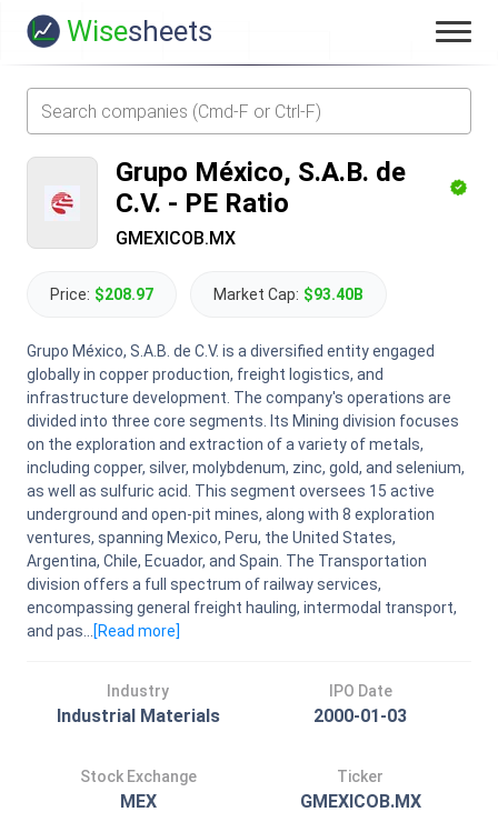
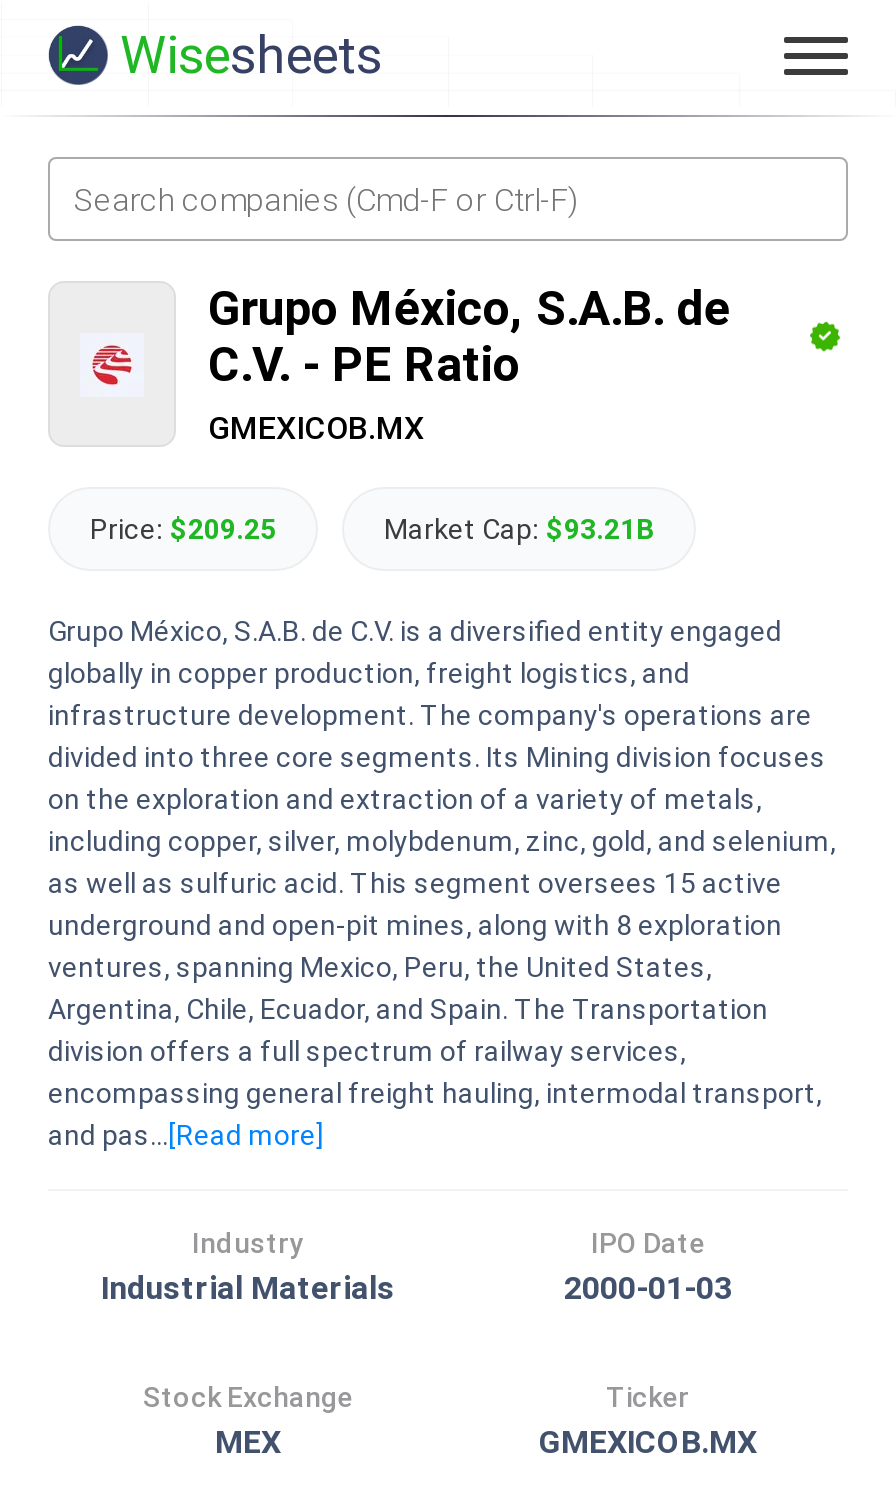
- Price: $208.97
+ Price: $209.25

- Market Cap: $93.40B
+ Market Cap: $93.21B
